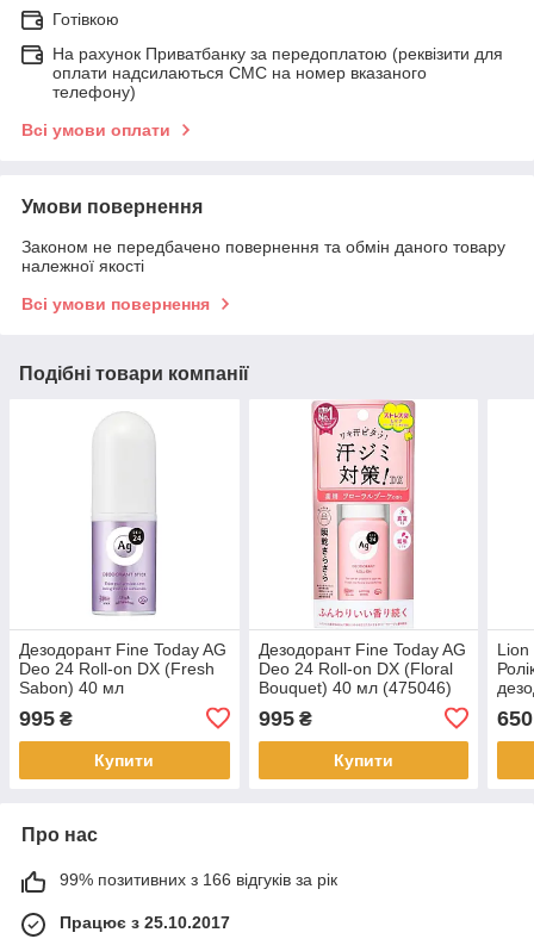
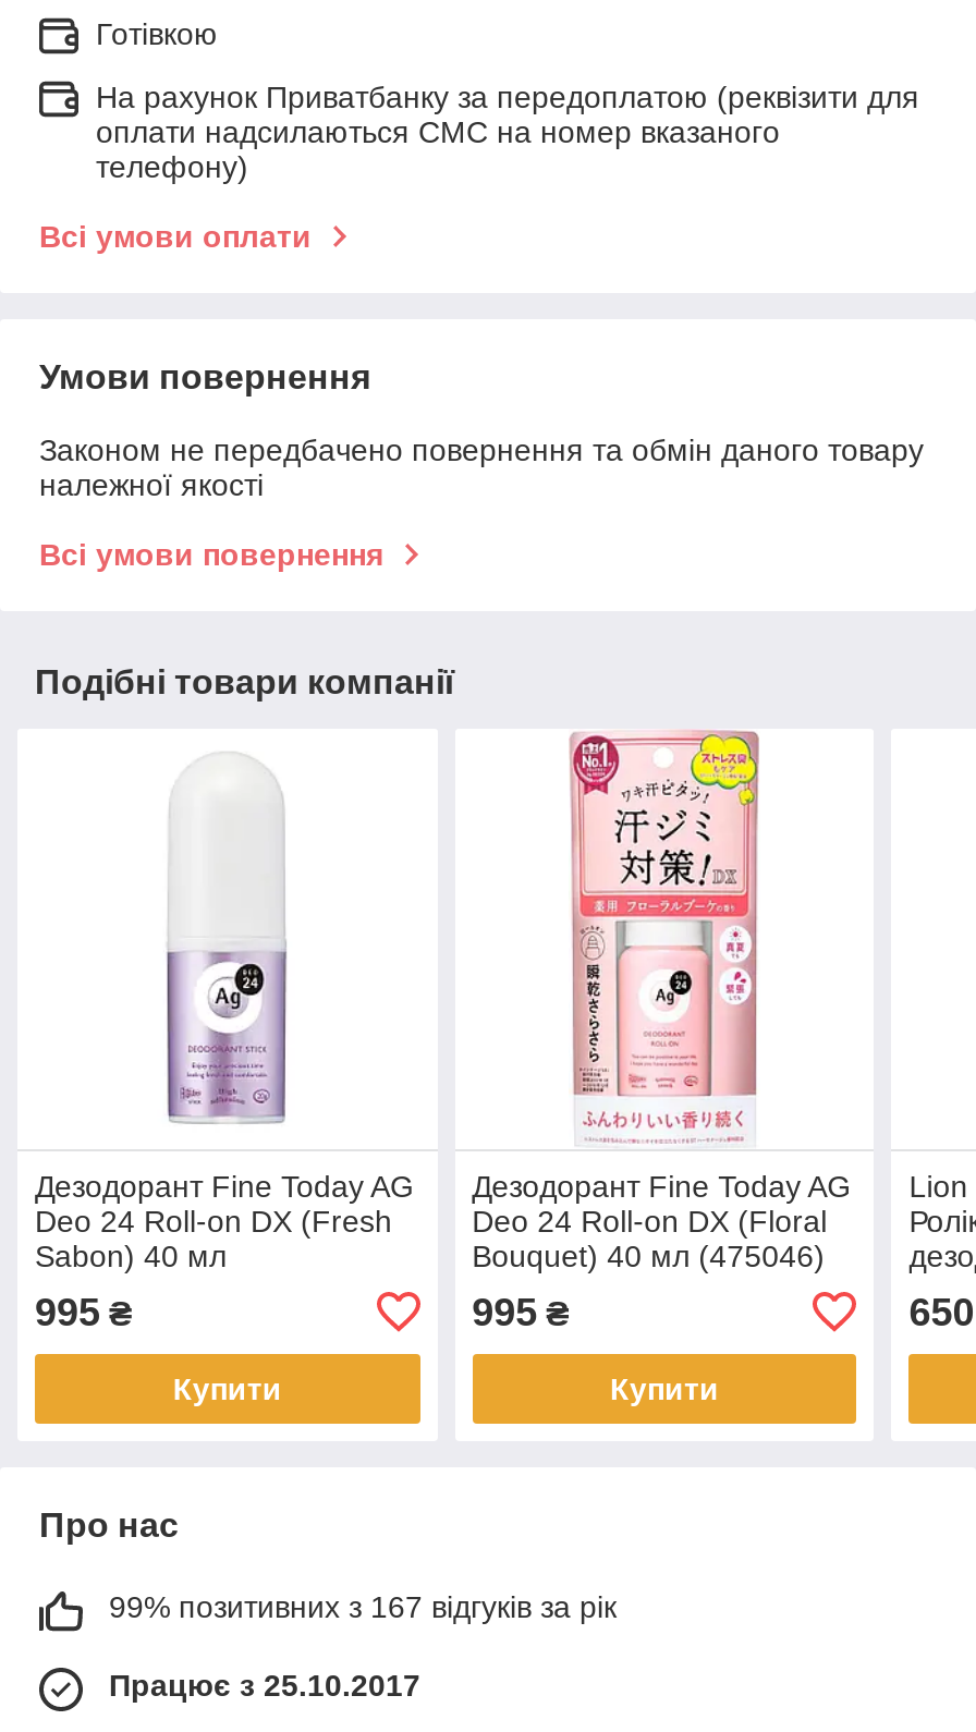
- 99% позитивних з 166 відгуків за рік
+ 99% позитивних з 167 відгуків за рік
